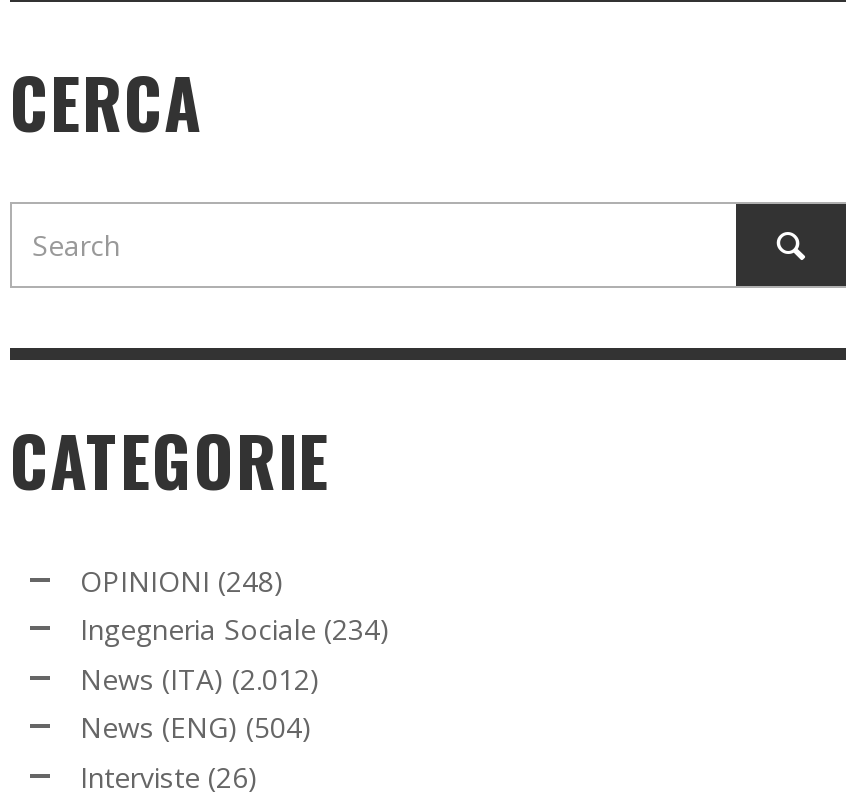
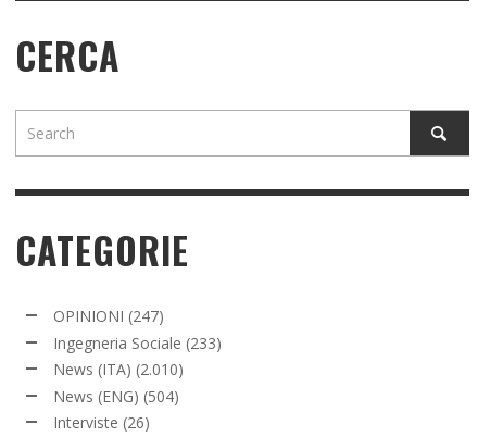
- OPINIONI (248)
+ OPINIONI (247)

- Ingegneria Sociale (234)
+ Ingegneria Sociale (233)

- News (ITA) (2.012)
+ News (ITA) (2.010)
